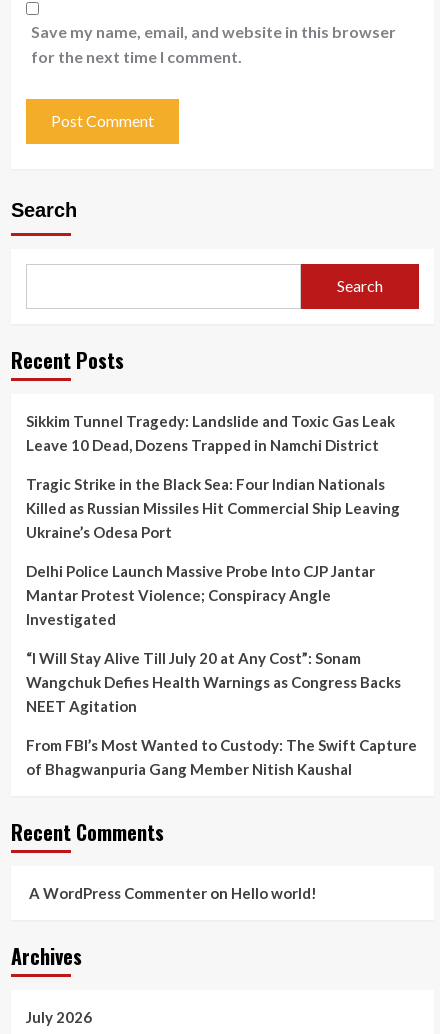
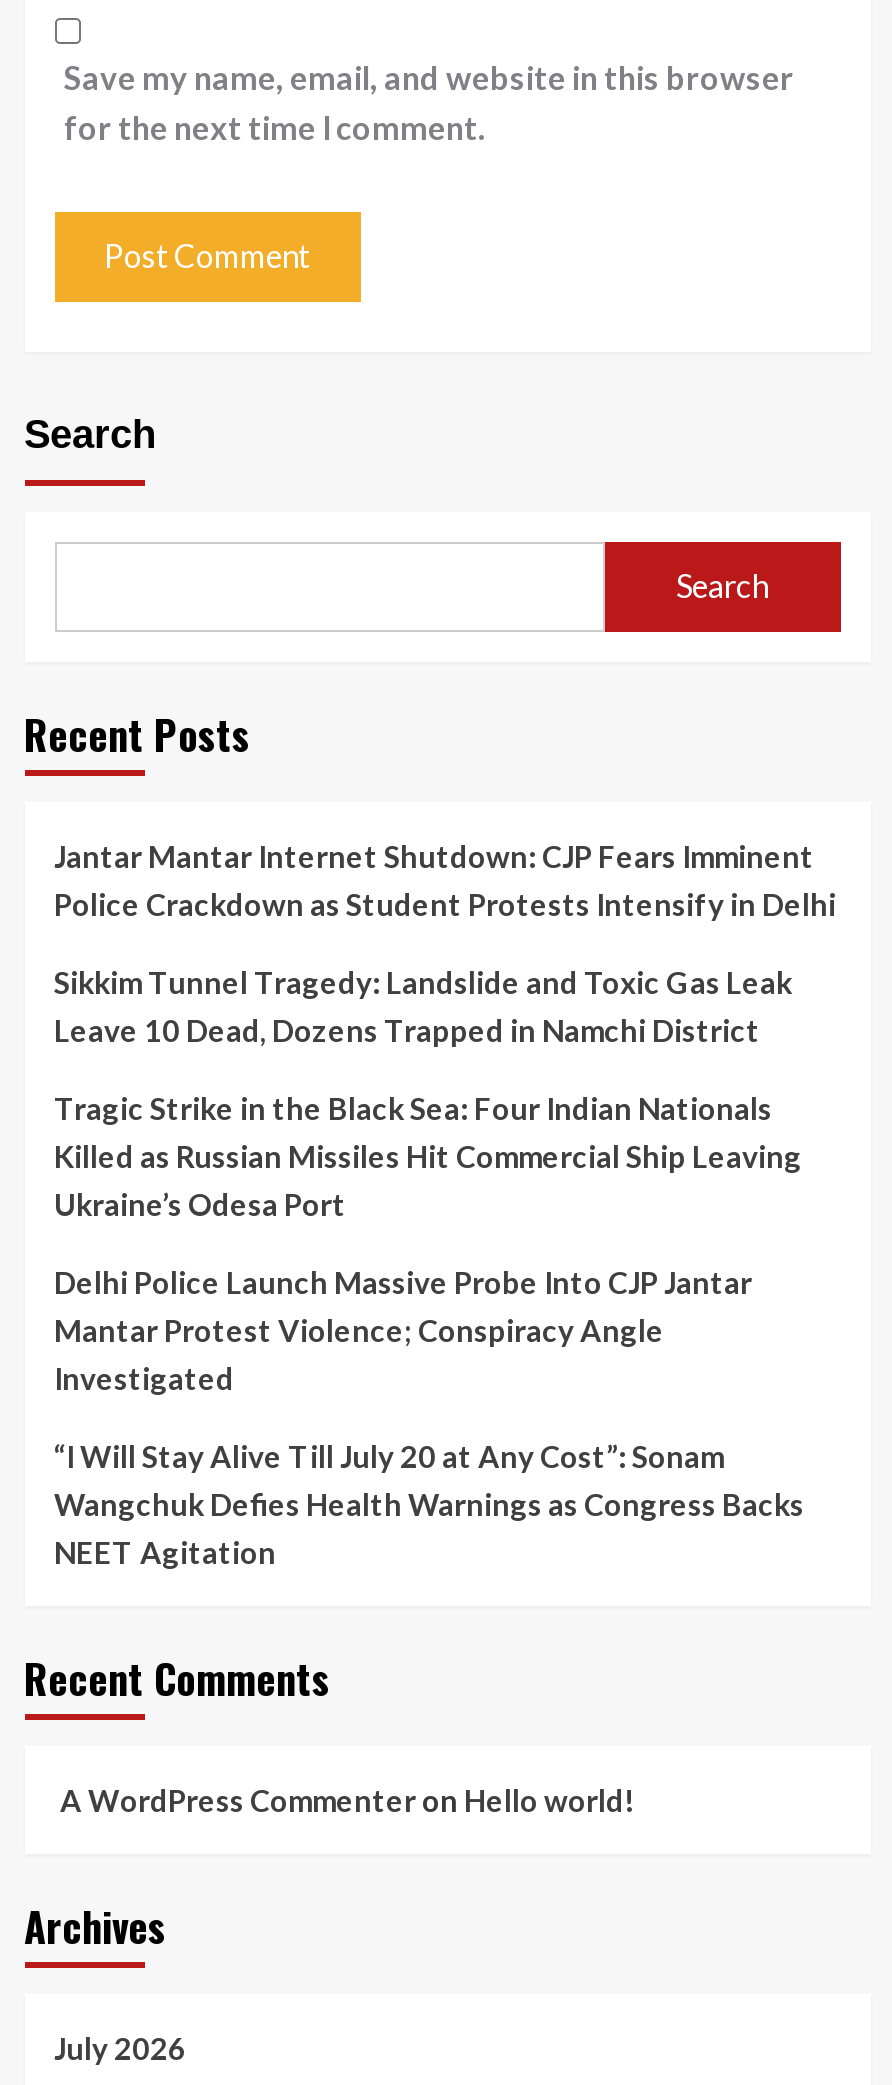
+ Jantar Mantar Internet Shutdown: CJP Fears Imminent
+ Police Crackdown as Student Protests Intensify in Delhi

moved down: Sikkim Tunnel Tragedy: Landslide and Toxic Gas Leak | Leave 10 Dead, Dozens Trapped in Namchi District | Tragic Strike in the Black Sea: Four Indian Nationals | ... | Wangchuk Defies Health Warnings as Congress Backs | NEET Agitation

- From FBI’s Most Wanted to Custody: The Swift Capture
- of Bhagwanpuria Gang Member Nitish Kaushal
